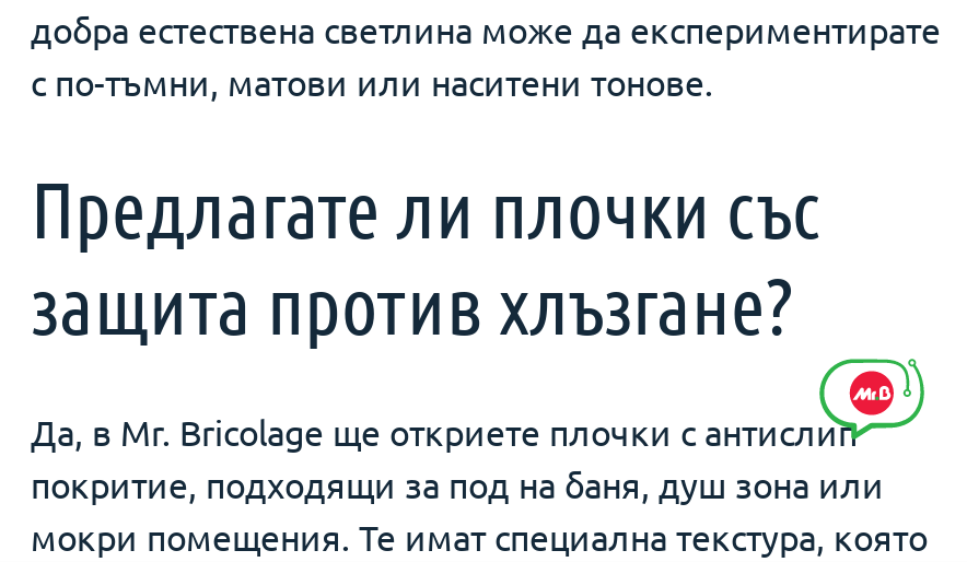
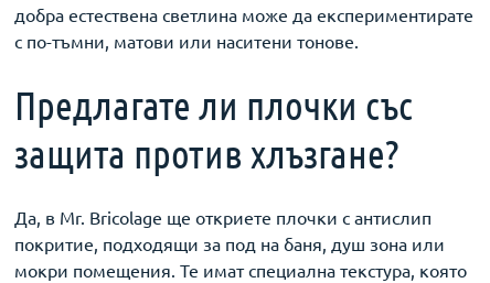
- [image]
